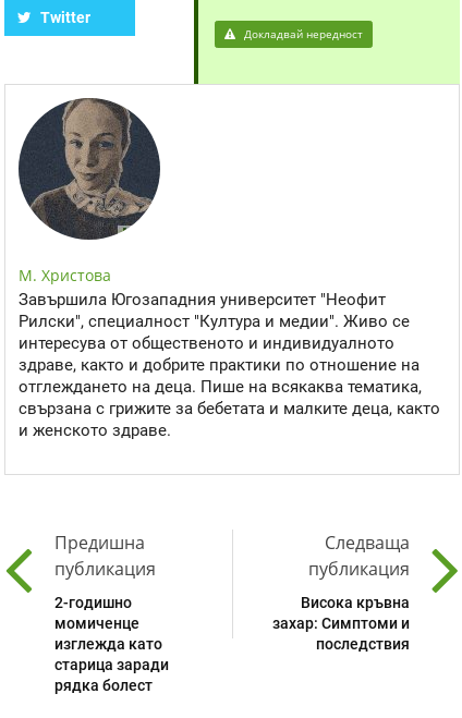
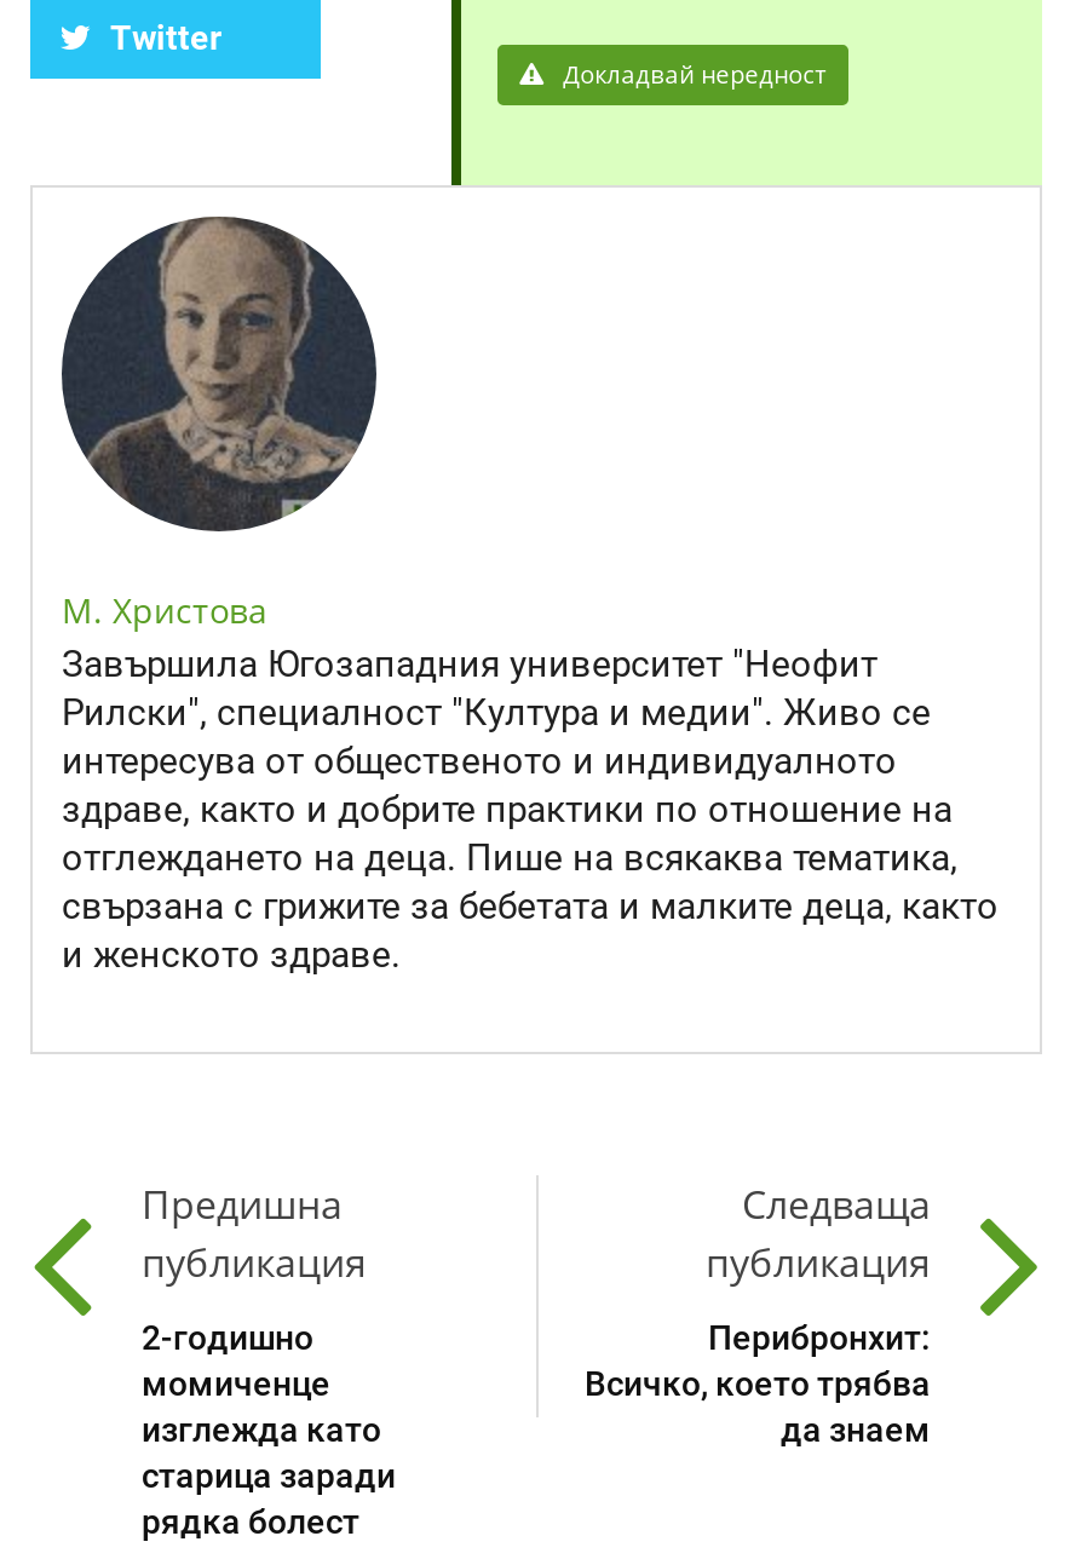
- Висока кръвна
- захар: Симптоми и
- последствия
+ Перибронхит:
+ Всичко, което трябва
+ да знаем
